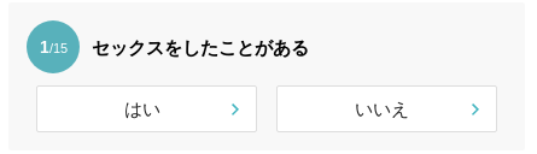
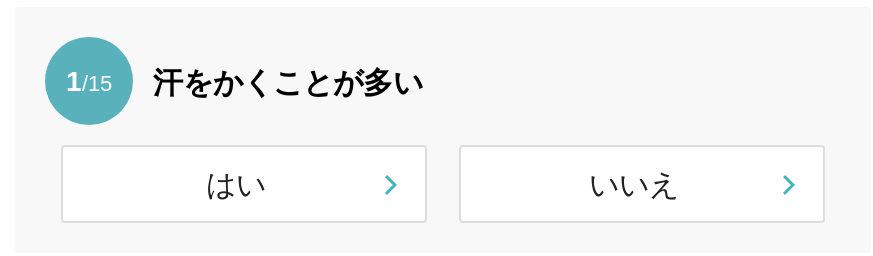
- セックスをしたことがある
+ 汗をかくことが多い
